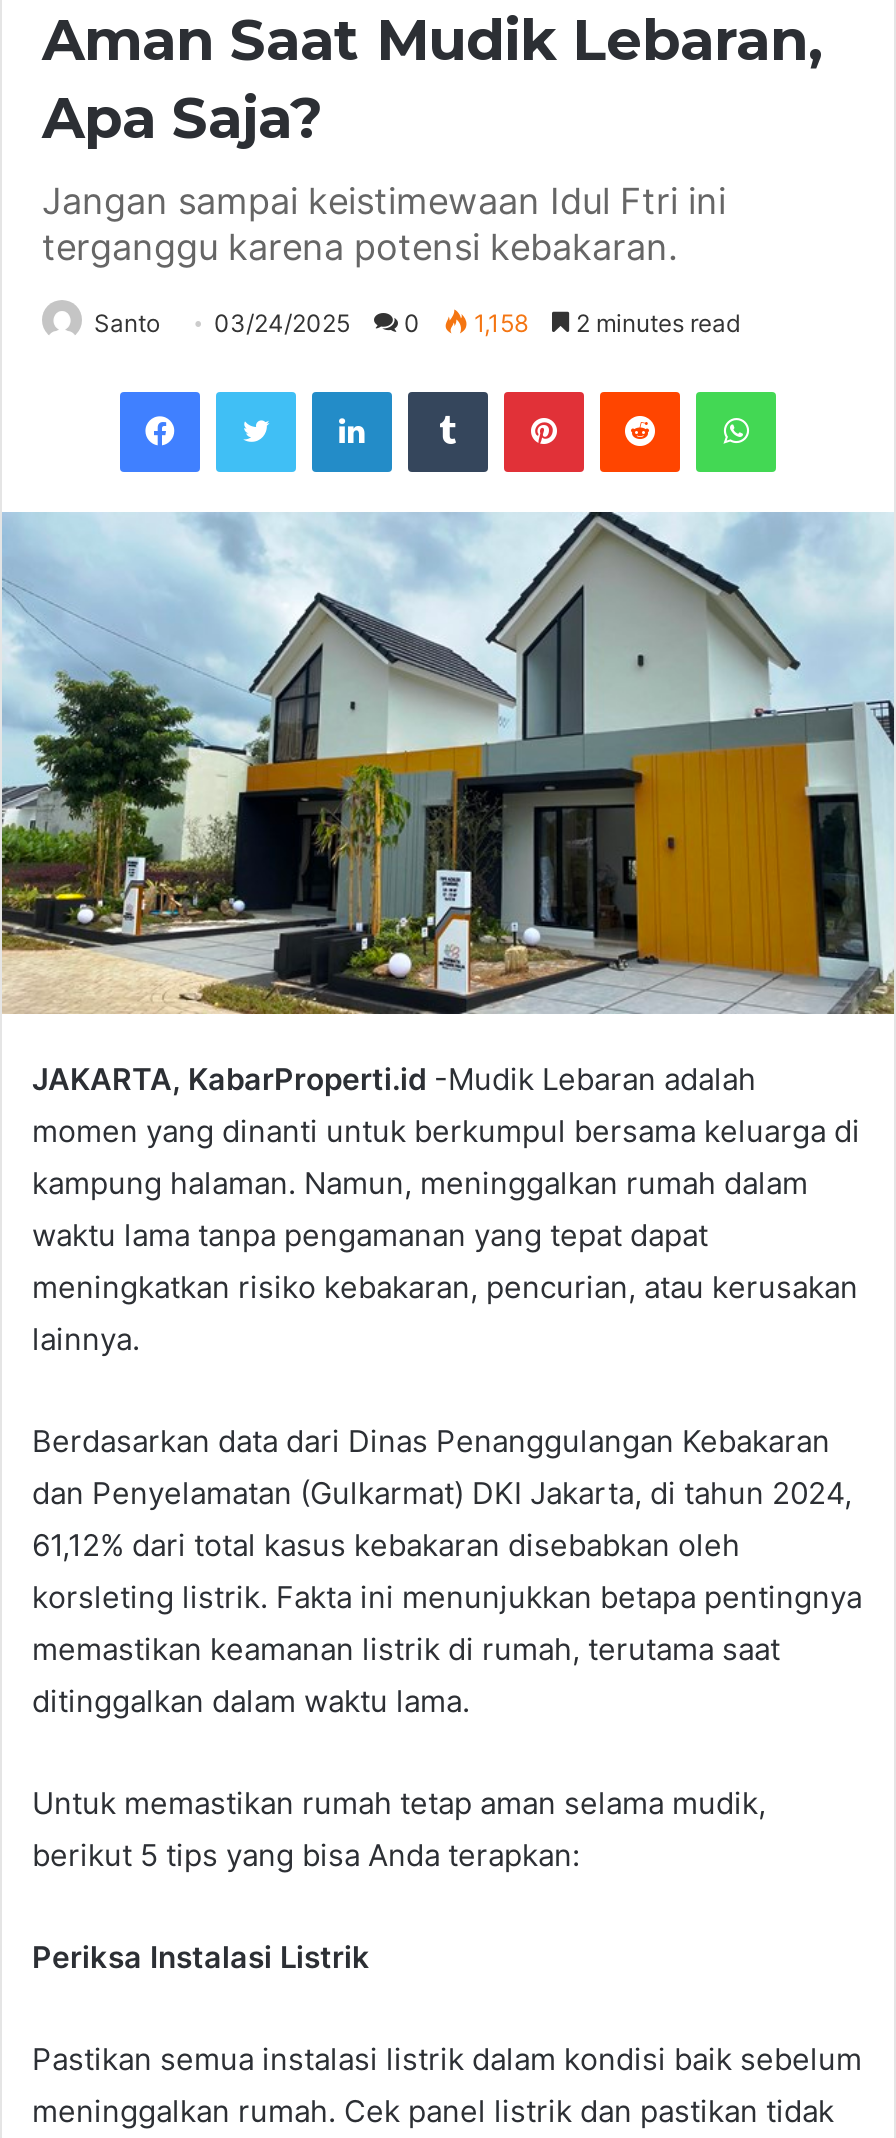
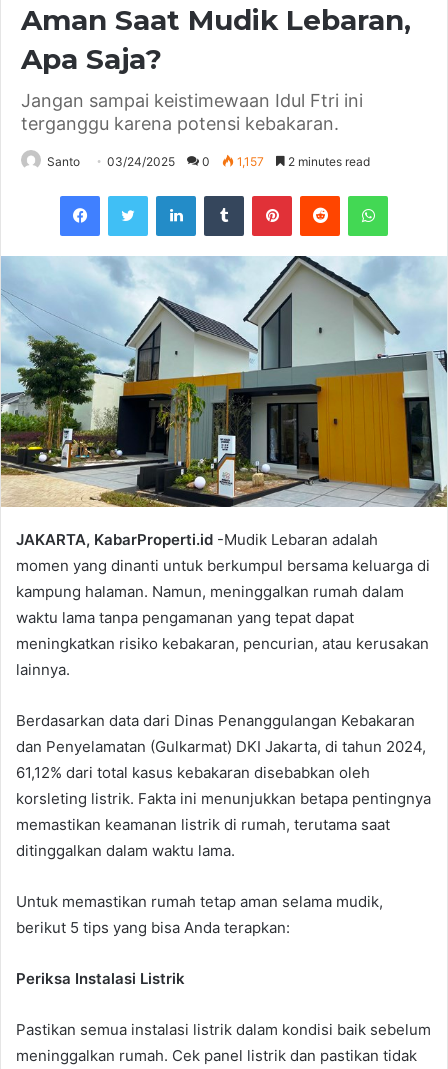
- Santo 03/24/2025 0 1,158 2 minutes read
+ Santo 03/24/2025 0 1,157 2 minutes read
